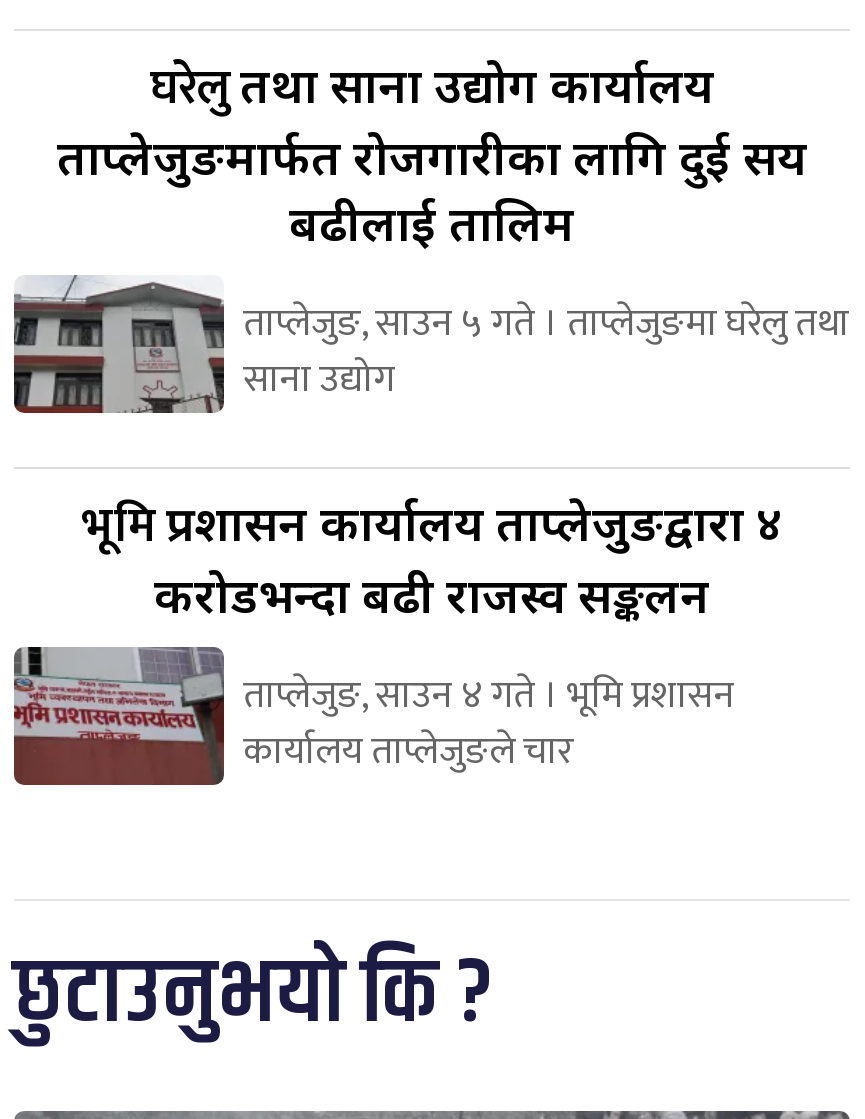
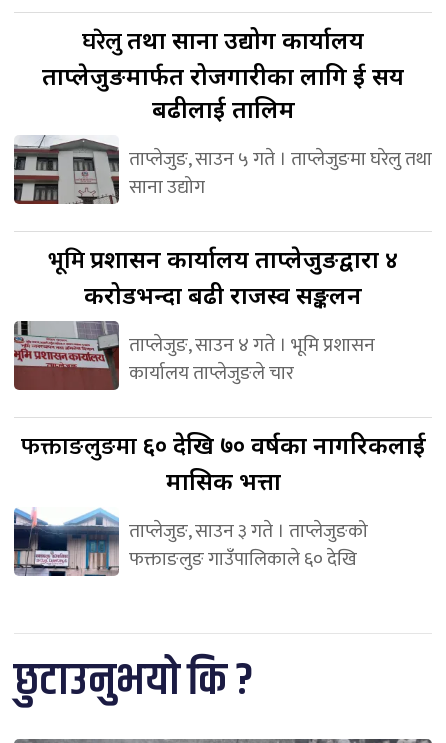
+ [image]
+ फक्ताङलुङमा ६० देखि ७० वर्षका नागरिकलाई
+ मासिक भत्ता
+ ताप्लेजुङ, साउन ३ गते । ताप्लेजुङको
+ फक्ताङलुङ गाउँपालिकाले ६० देखि
